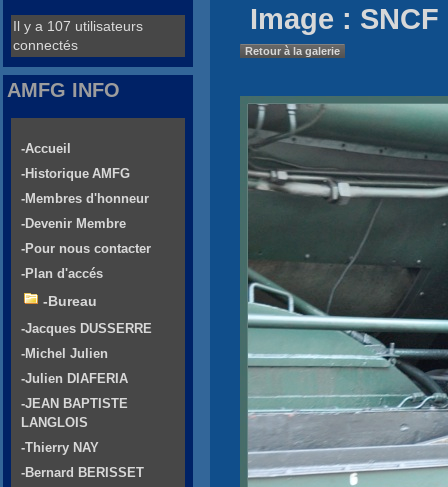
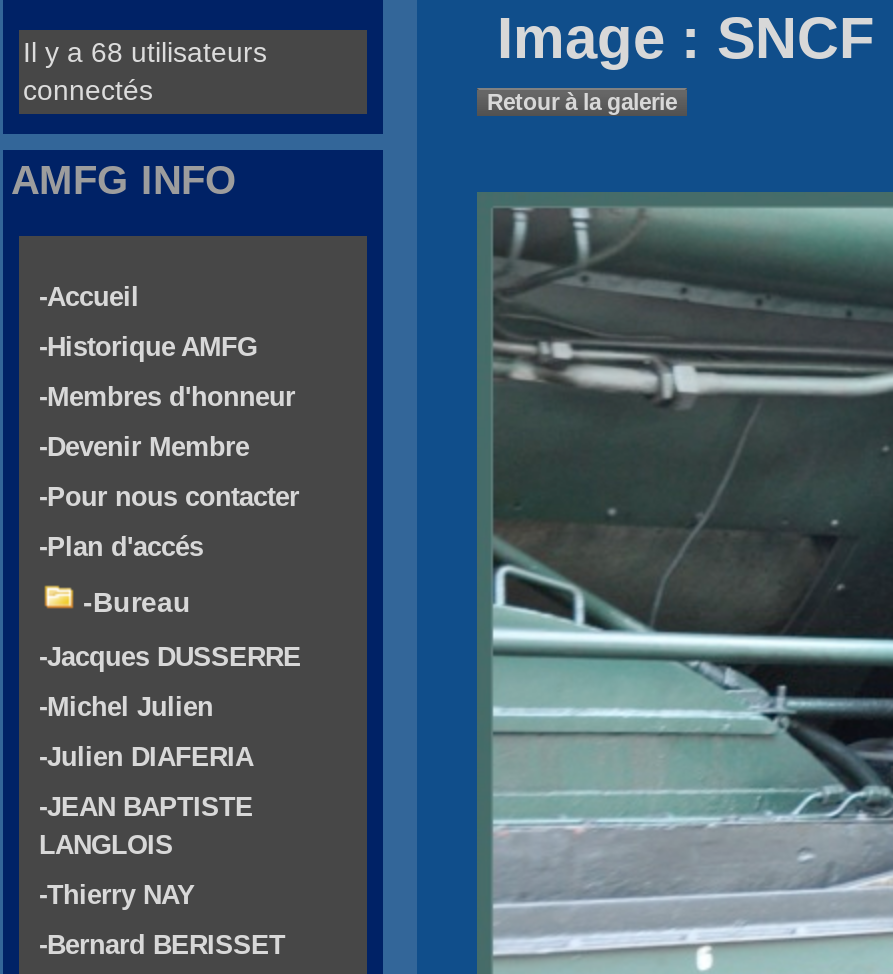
- Il y a 107 utilisateurs
+ Il y a 68 utilisateurs
